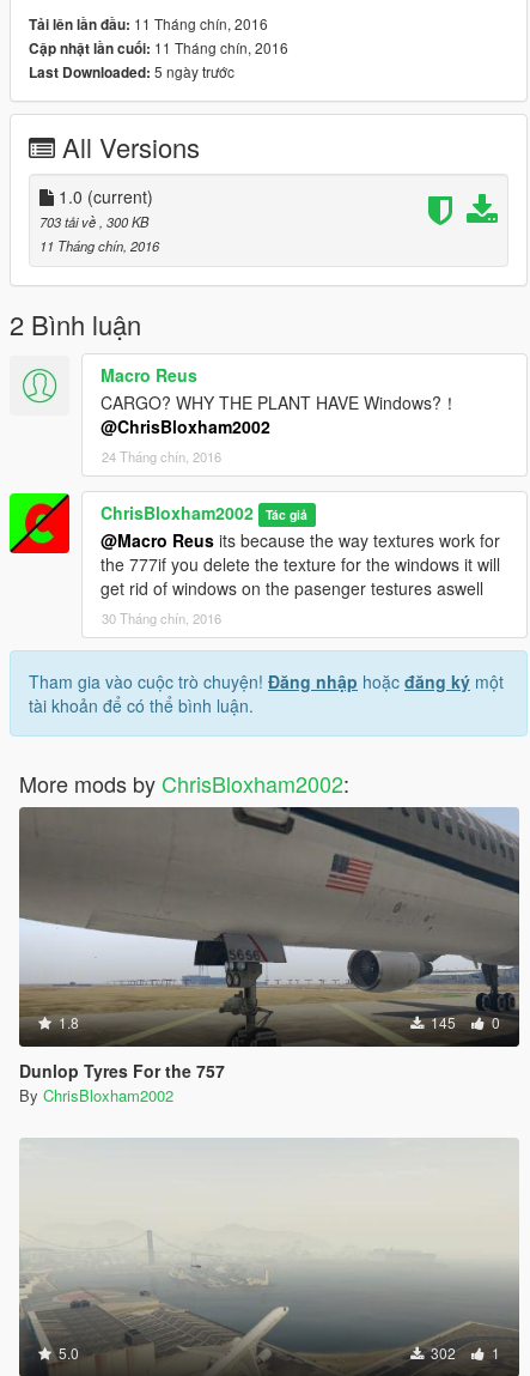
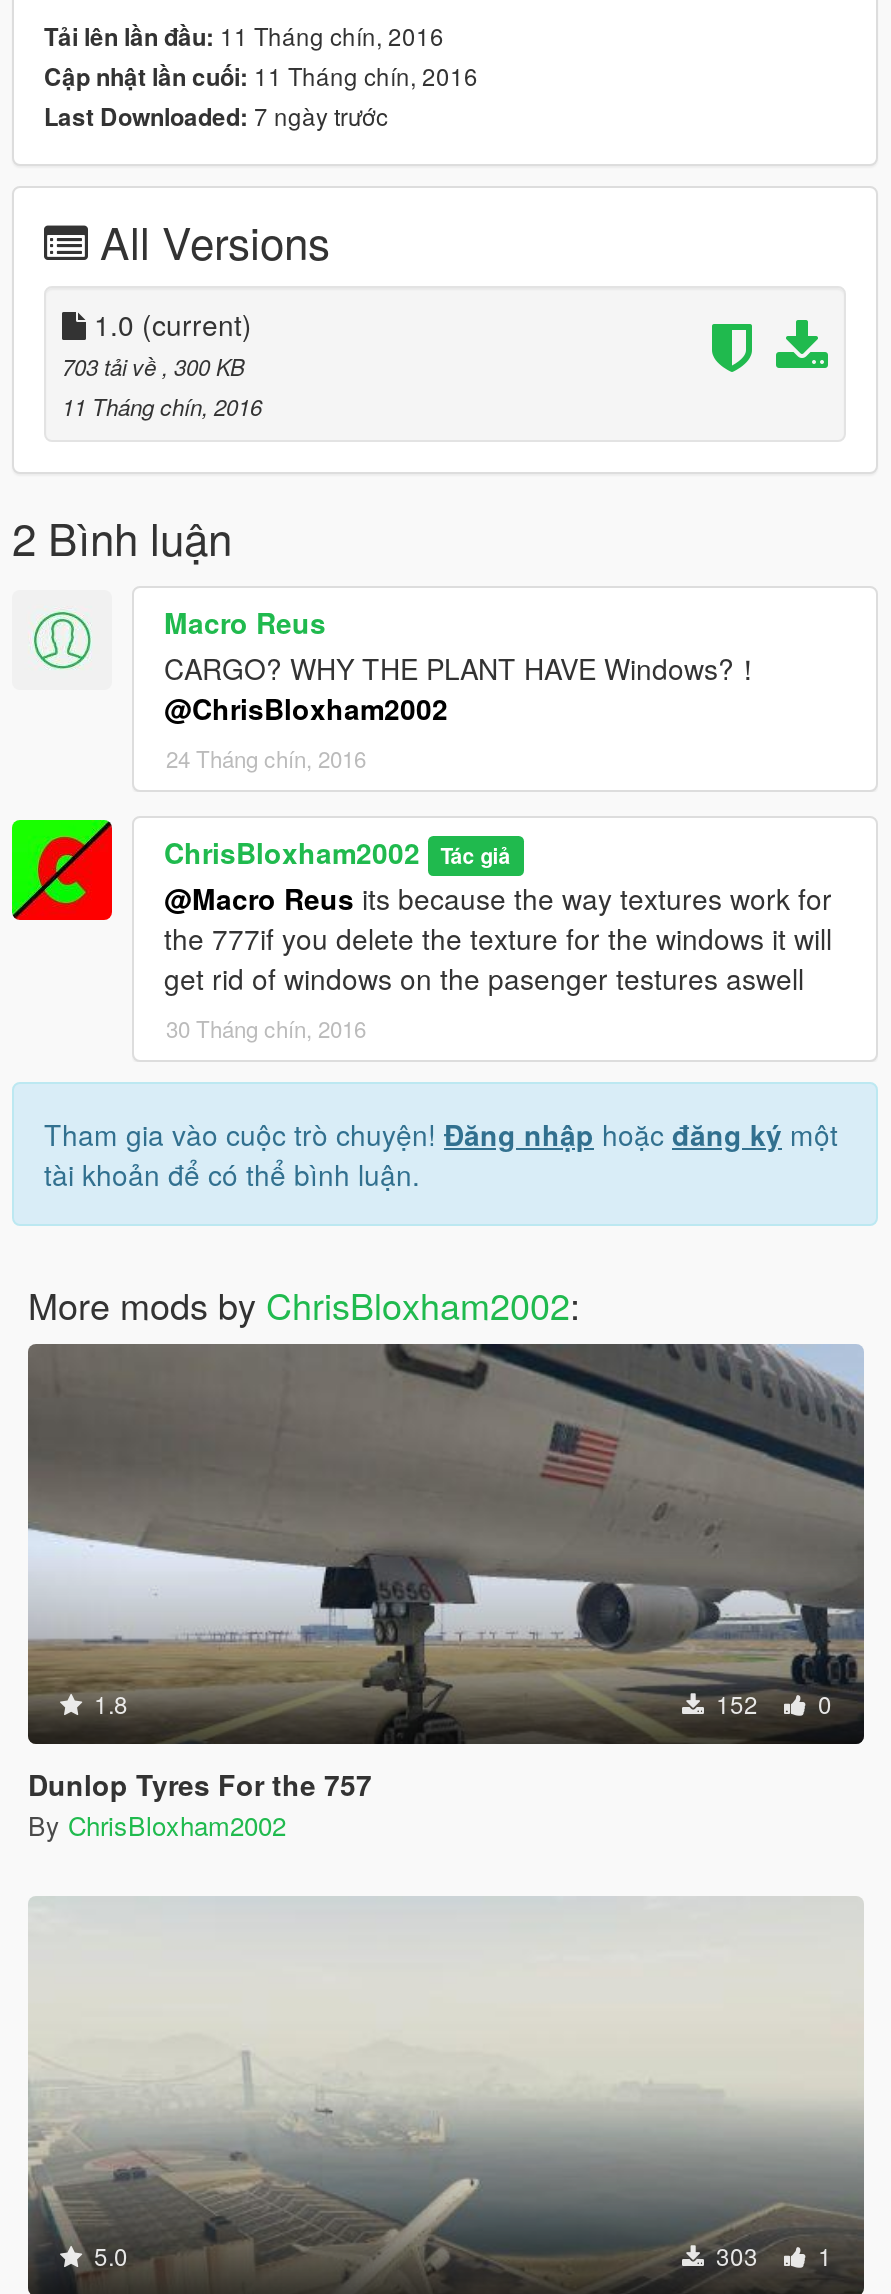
- Last Downloaded: 5 ngày trước
+ Last Downloaded: 7 ngày trước

- 145 0
+ 152 0

- 302 1
+ 303 1
